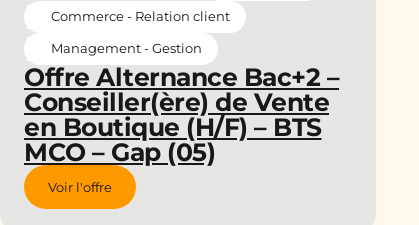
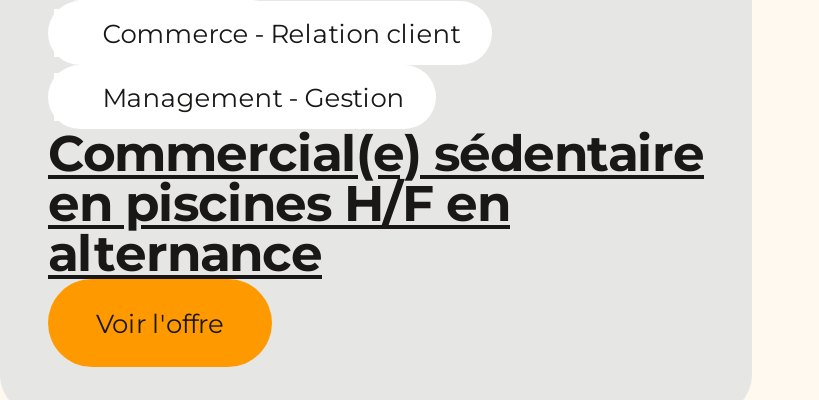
- Offre Alternance Bac+2 –
- Conseiller(ère) de Vente
- en Boutique (H/F) – BTS
- MCO – Gap (05)
+ Commercial(e) sédentaire
+ en piscines H/F en
+ alternance
